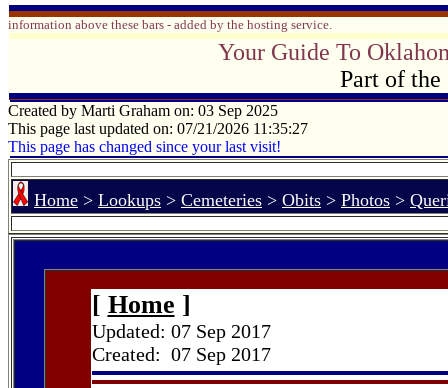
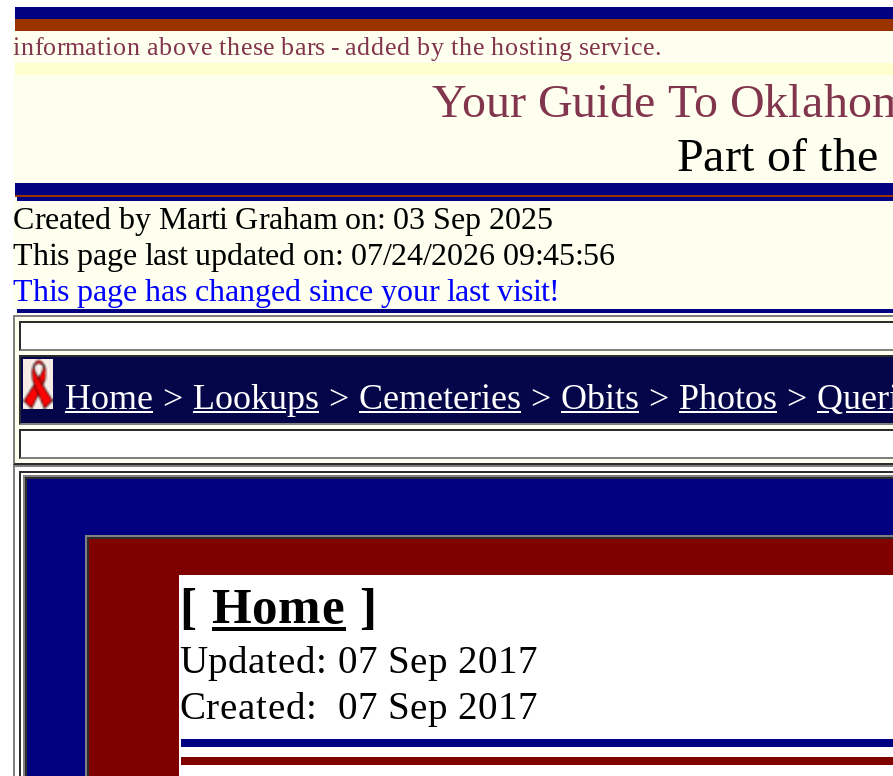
- This page last updated on: 07/21/2026 11:35:27
+ This page last updated on: 07/24/2026 09:45:56
